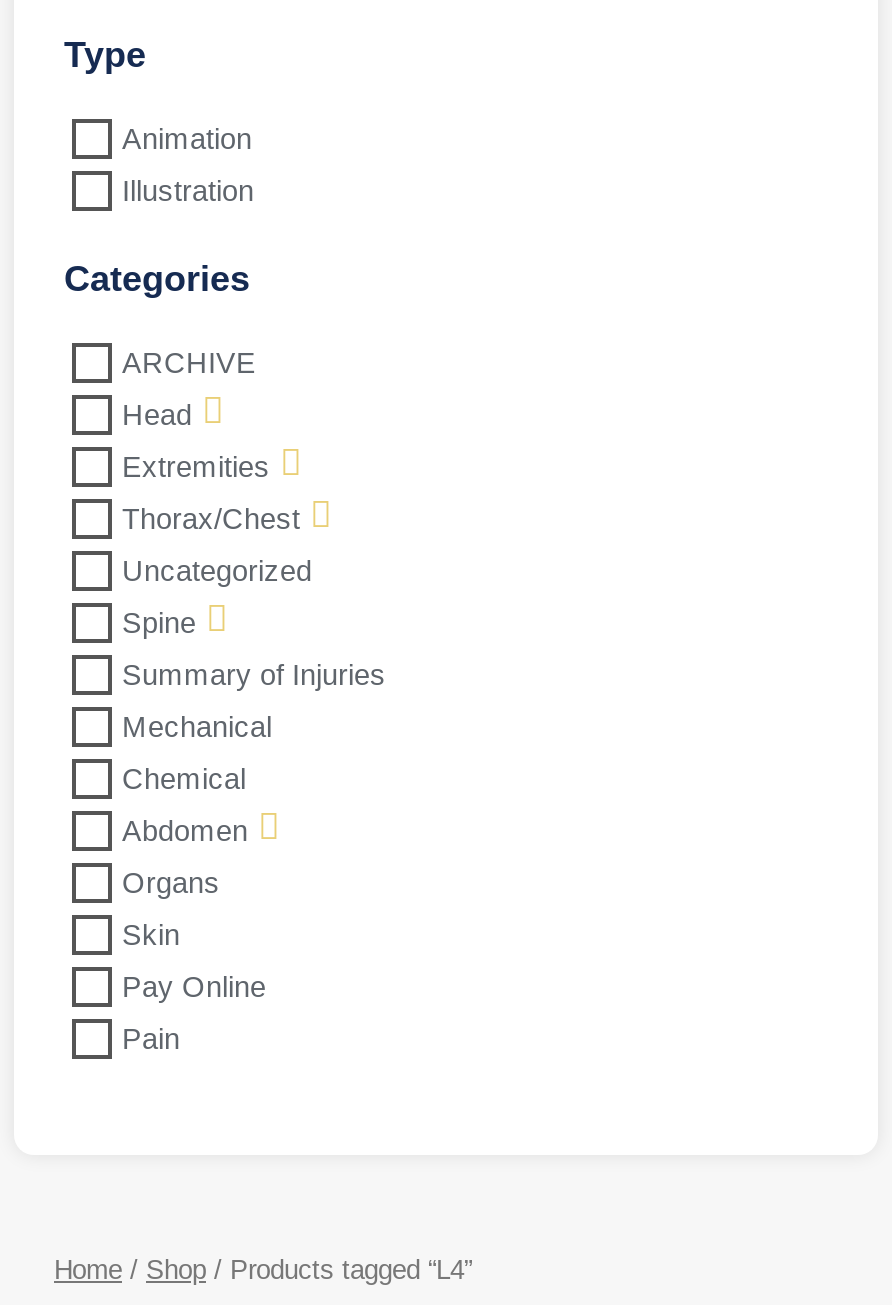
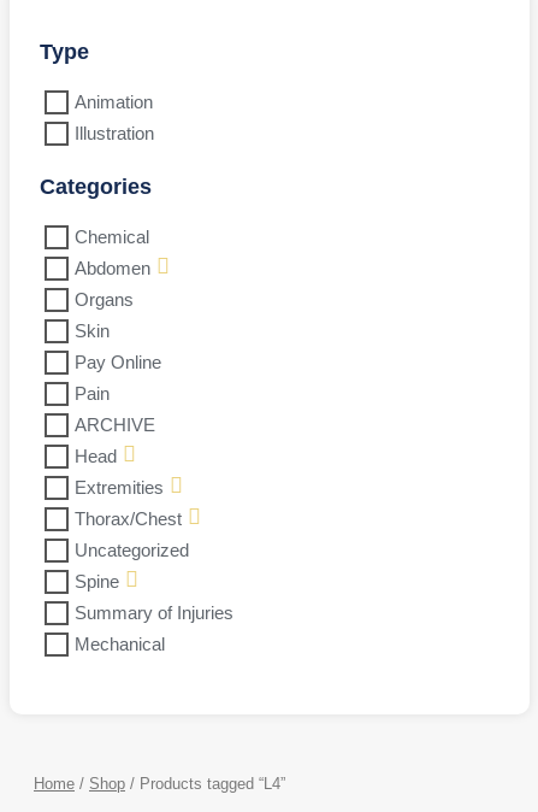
moved down: ARCHIVE | Head | Extremities | Thorax/Chest | Uncategorized | Spine | Summary of Injuries | Mechanical

moved up: Chemical | Abdomen | Organs | Skin | Pay Online | Pain
